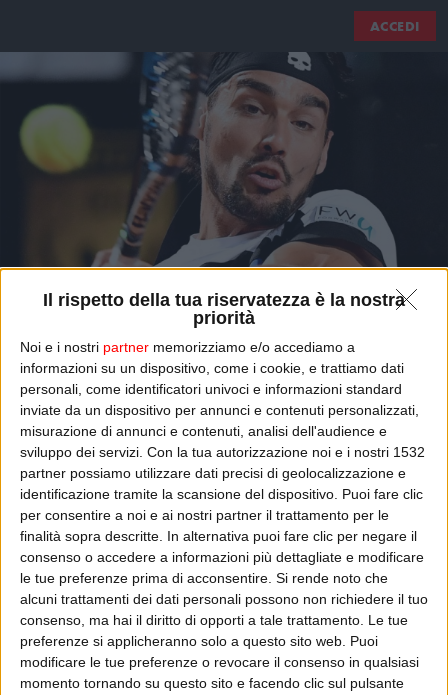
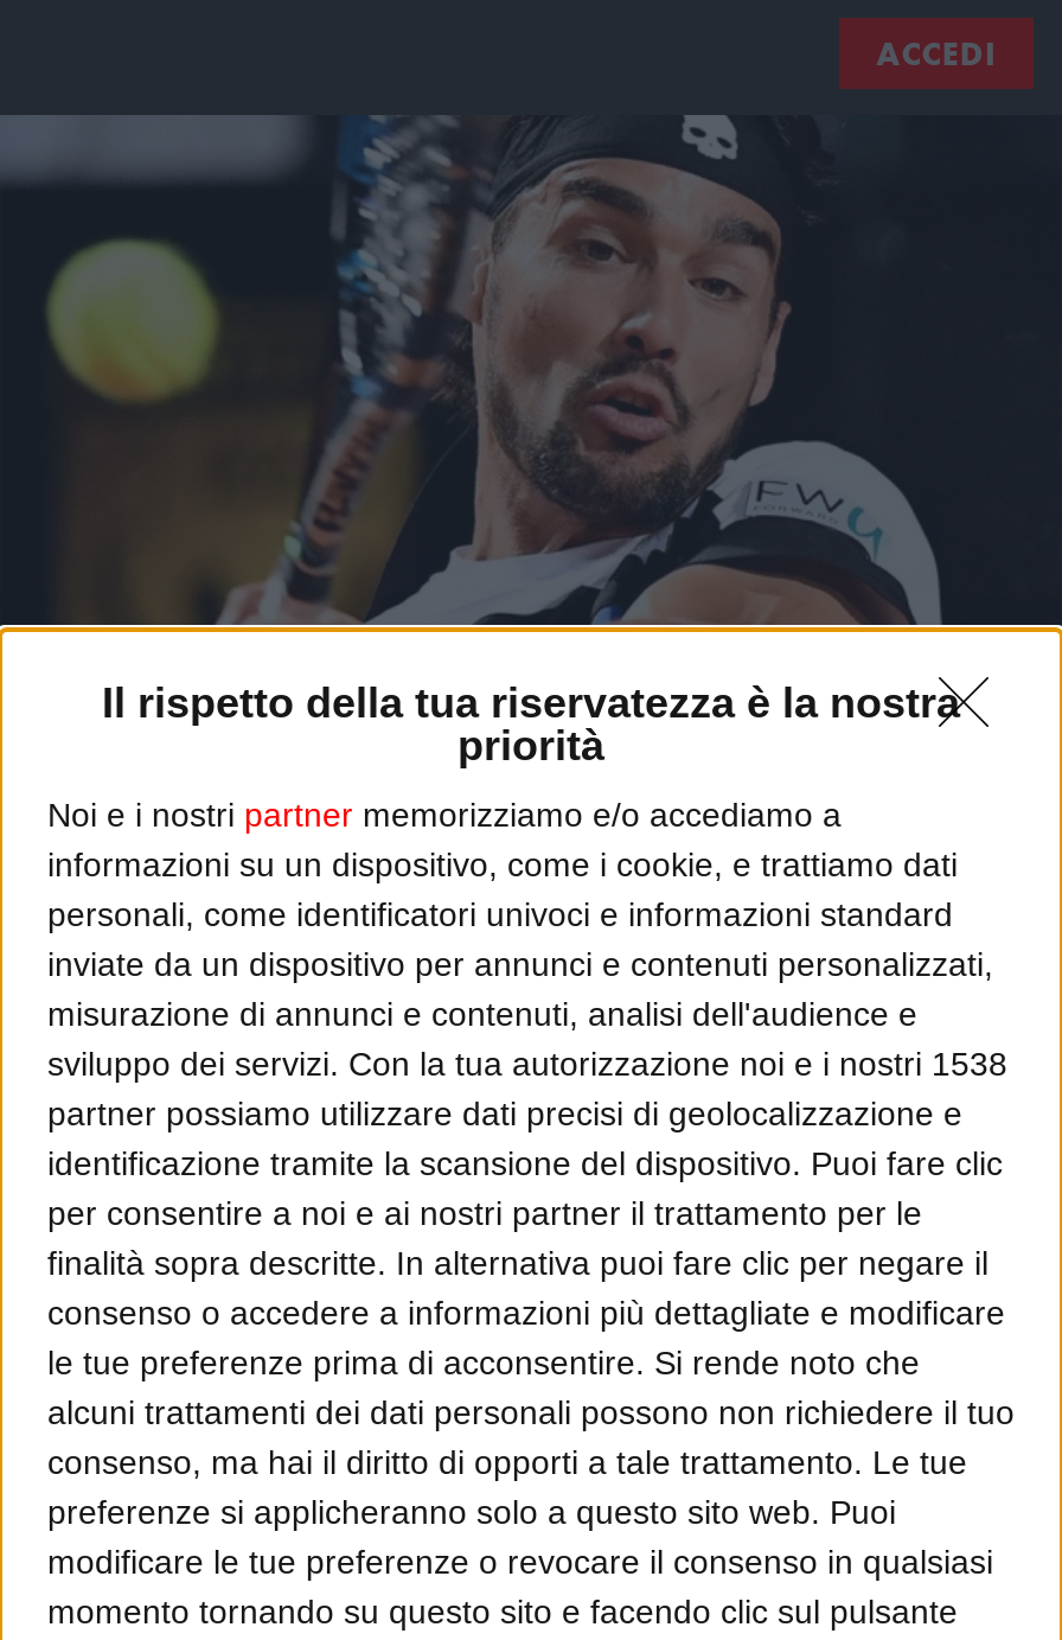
- sviluppo dei servizi. Con la tua autorizzazione noi e i nostri 1532
+ sviluppo dei servizi. Con la tua autorizzazione noi e i nostri 1538
